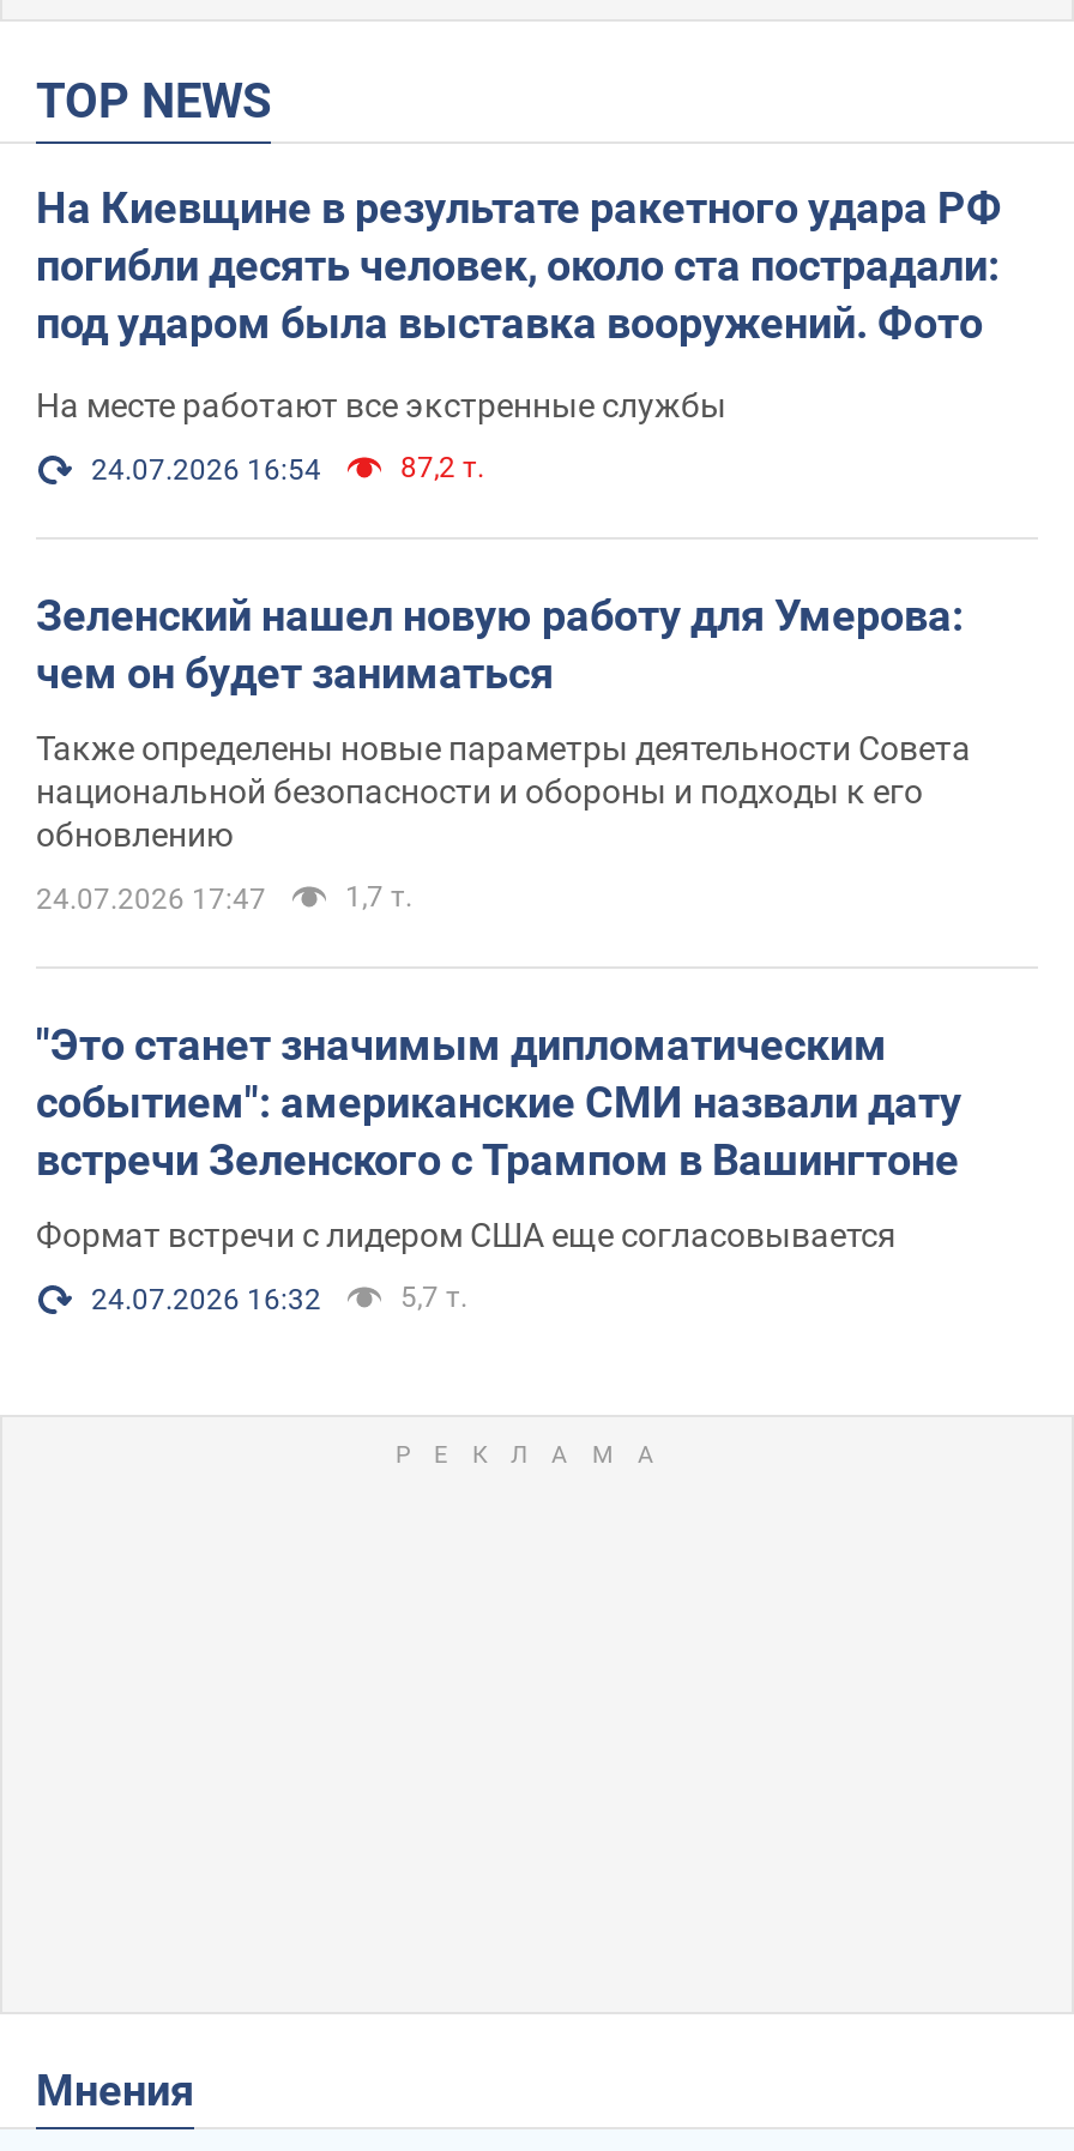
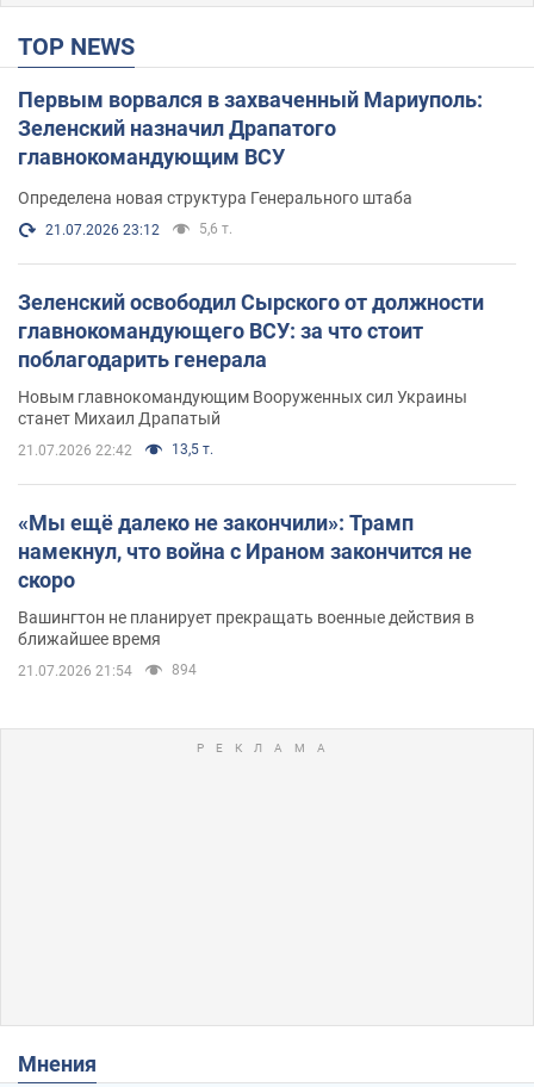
- На Киевщине в результате ракетного удара РФ
- погибли десять человек, около ста пострадали:
- под ударом была выставка вооружений. Фото
+ Первым ворвался в захваченный Мариуполь:
+ Зеленский назначил Драпатого
+ главнокомандующим ВСУ

- На месте работают все экстренные службы
+ Определена новая структура Генерального штаба

- 24.07.2026 16:54
- 87,2 т.
+ 21.07.2026 23:12
+ 5,6 т.

- Зеленский нашел новую работу для Умерова:
- чем он будет заниматься
+ Зеленский освободил Сырского от должности
+ главнокомандующего ВСУ: за что стоит
+ поблагодарить генерала

- Также определены новые параметры деятельности Совета
- национальной безопасности и обороны и подходы к его
- обновлению
+ Новым главнокомандующим Вооруженных сил Украины
+ станет Михаил Драпатый

- 24.07.2026 17:47
- 1,7 т.
+ 21.07.2026 22:42
+ 13,5 т.

- "Это станет значимым дипломатическим
- событием": американские СМИ назвали дату
- встречи Зеленского с Трампом в Вашингтоне
+ «Мы ещё далеко не закончили»: Трамп
+ намекнул, что война с Ираном закончится не
+ скоро

- Формат встречи с лидером США еще согласовывается
+ Вашингтон не планирует прекращать военные действия в
+ ближайшее время

- 24.07.2026 16:32
- 5,7 т.
+ 21.07.2026 21:54
+ 894
